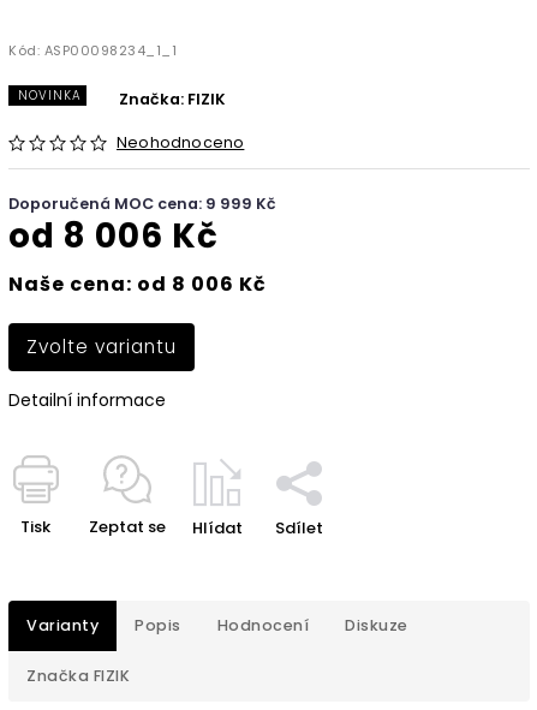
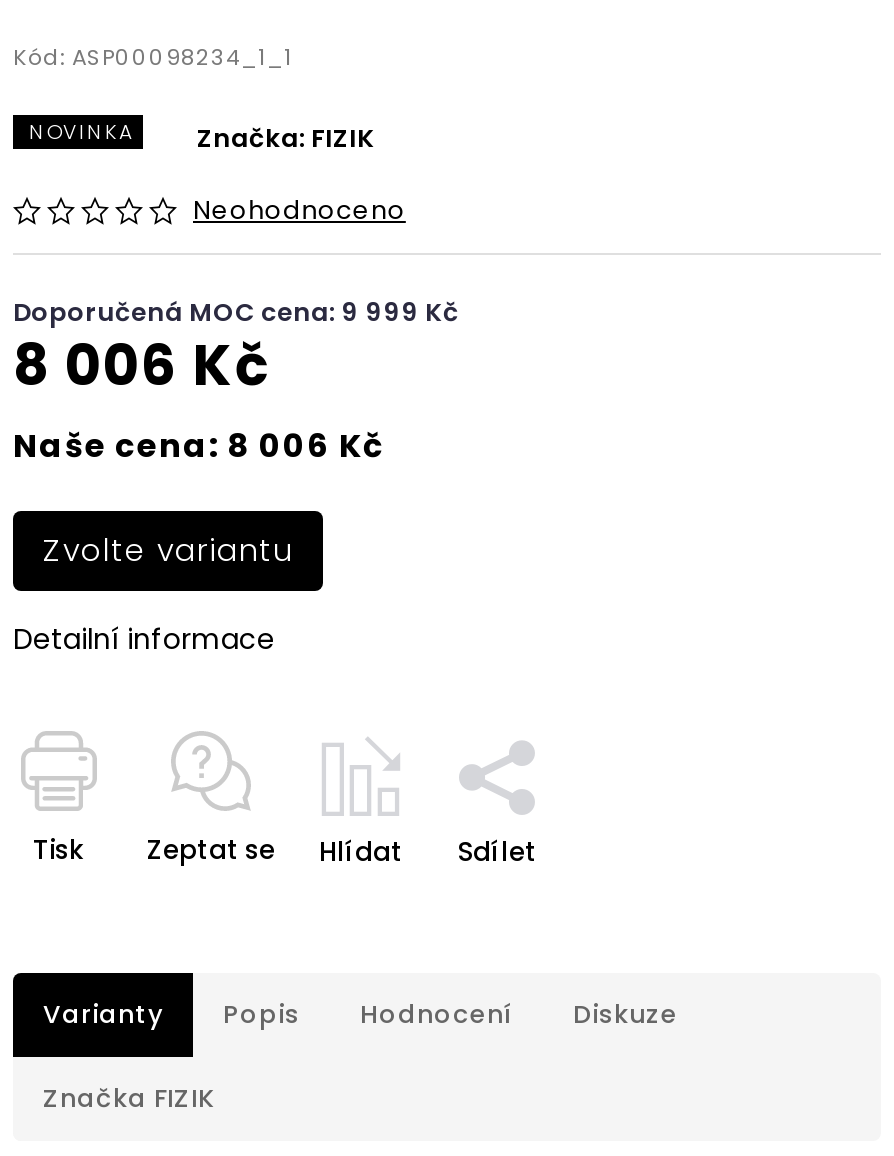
- od 8 006 Kč
- Naše cena: od 8 006 Kč
+ 8 006 Kč
+ Naše cena: 8 006 Kč
